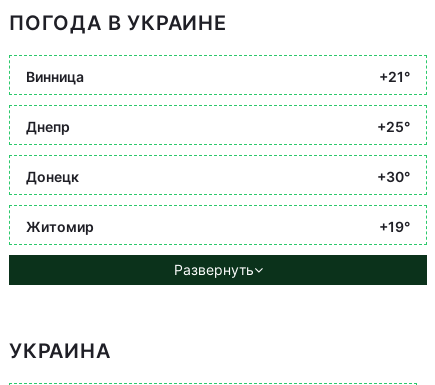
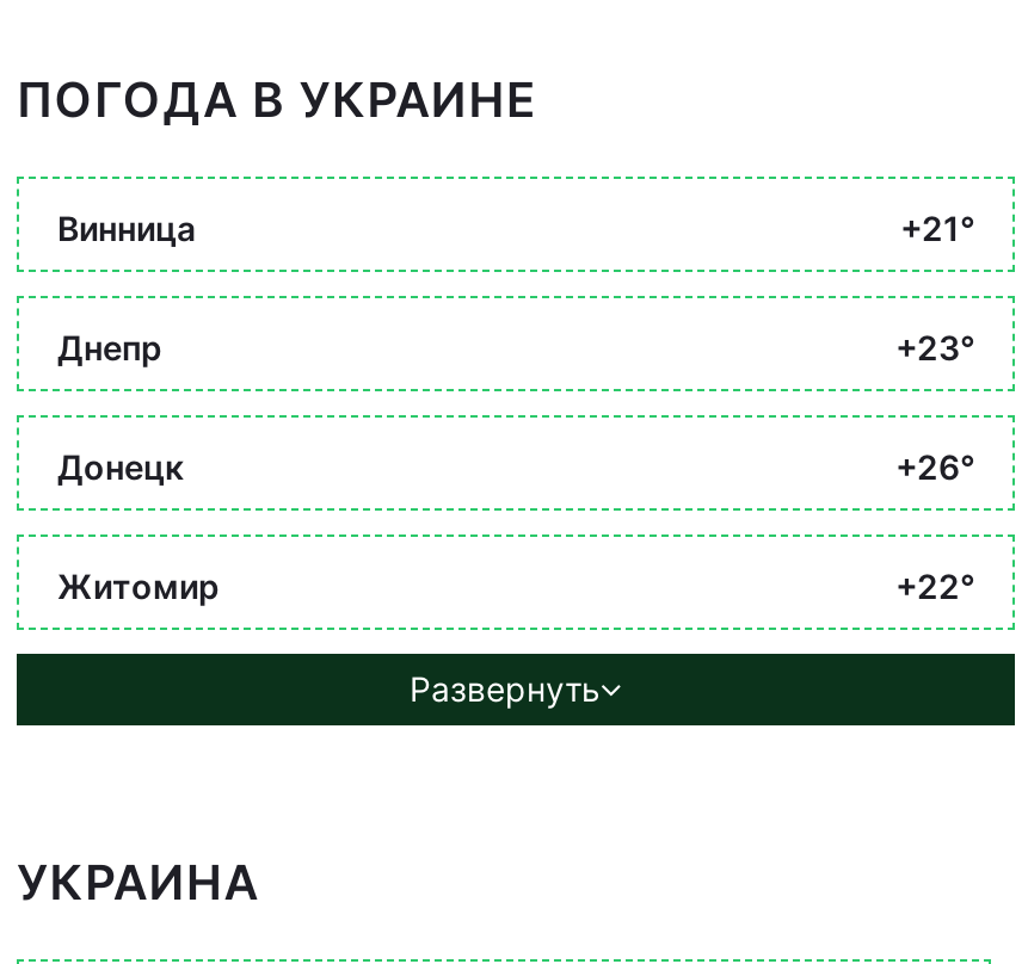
- +25°
+ +23°

- +30°
+ +26°

- +19°
+ +22°
